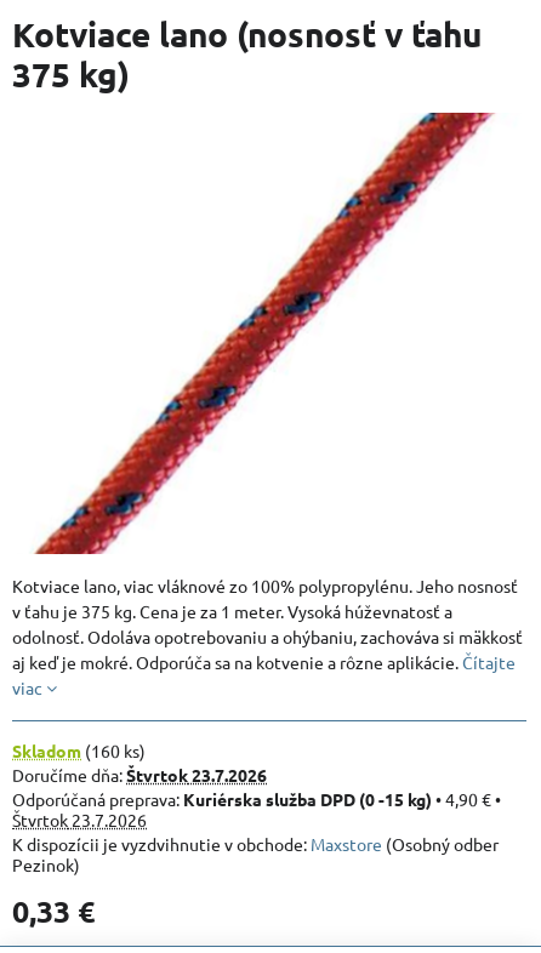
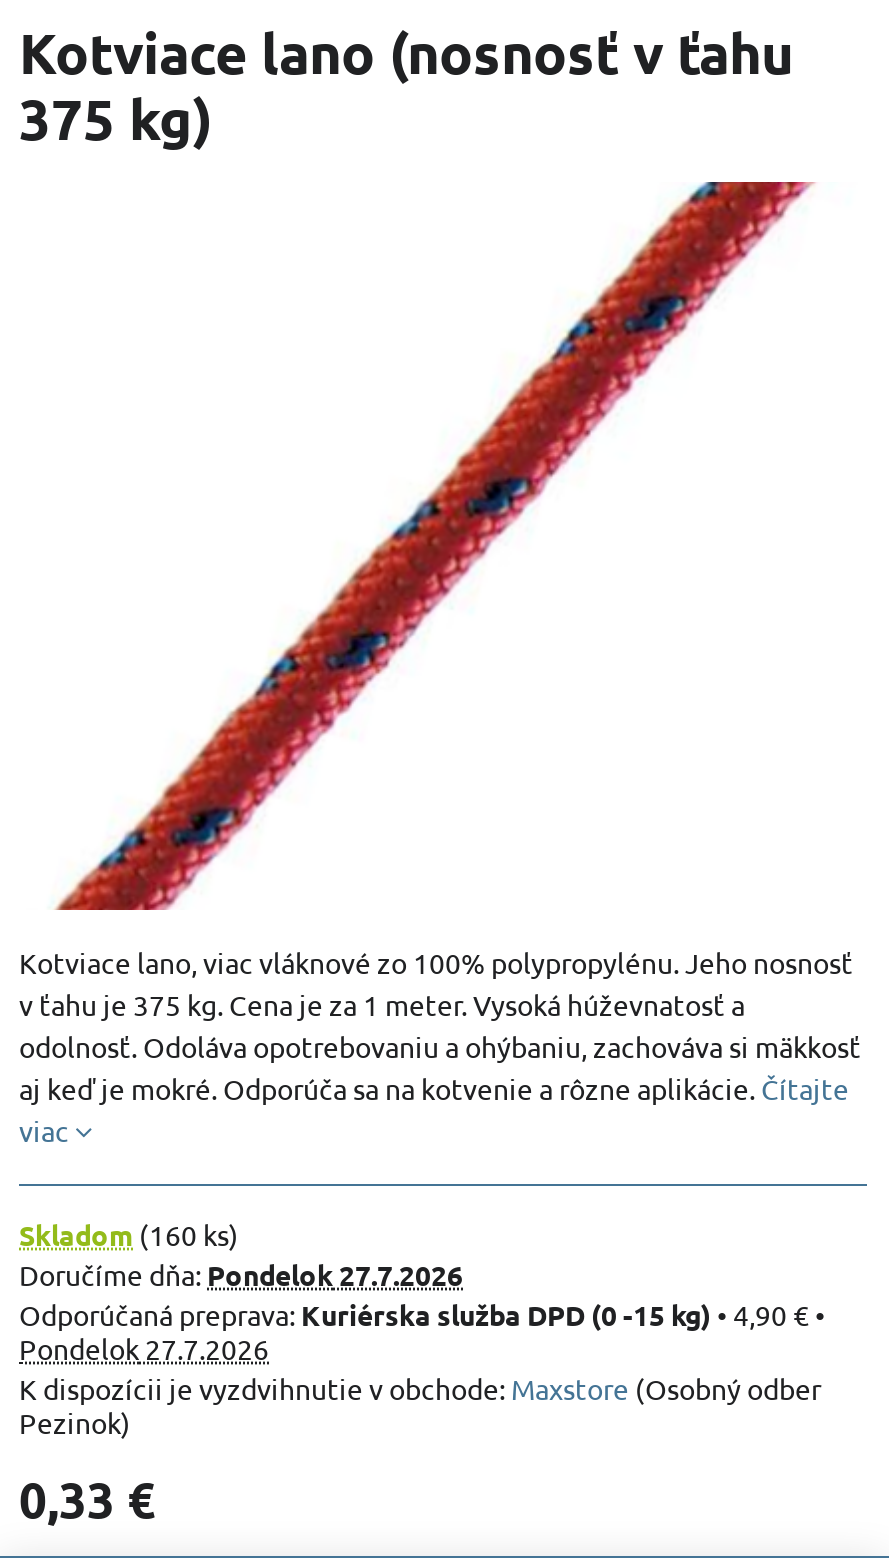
- Doručíme dňa: Štvrtok 23.7.2026
+ Doručíme dňa: Pondelok 27.7.2026

- Štvrtok 23.7.2026
+ Pondelok 27.7.2026
